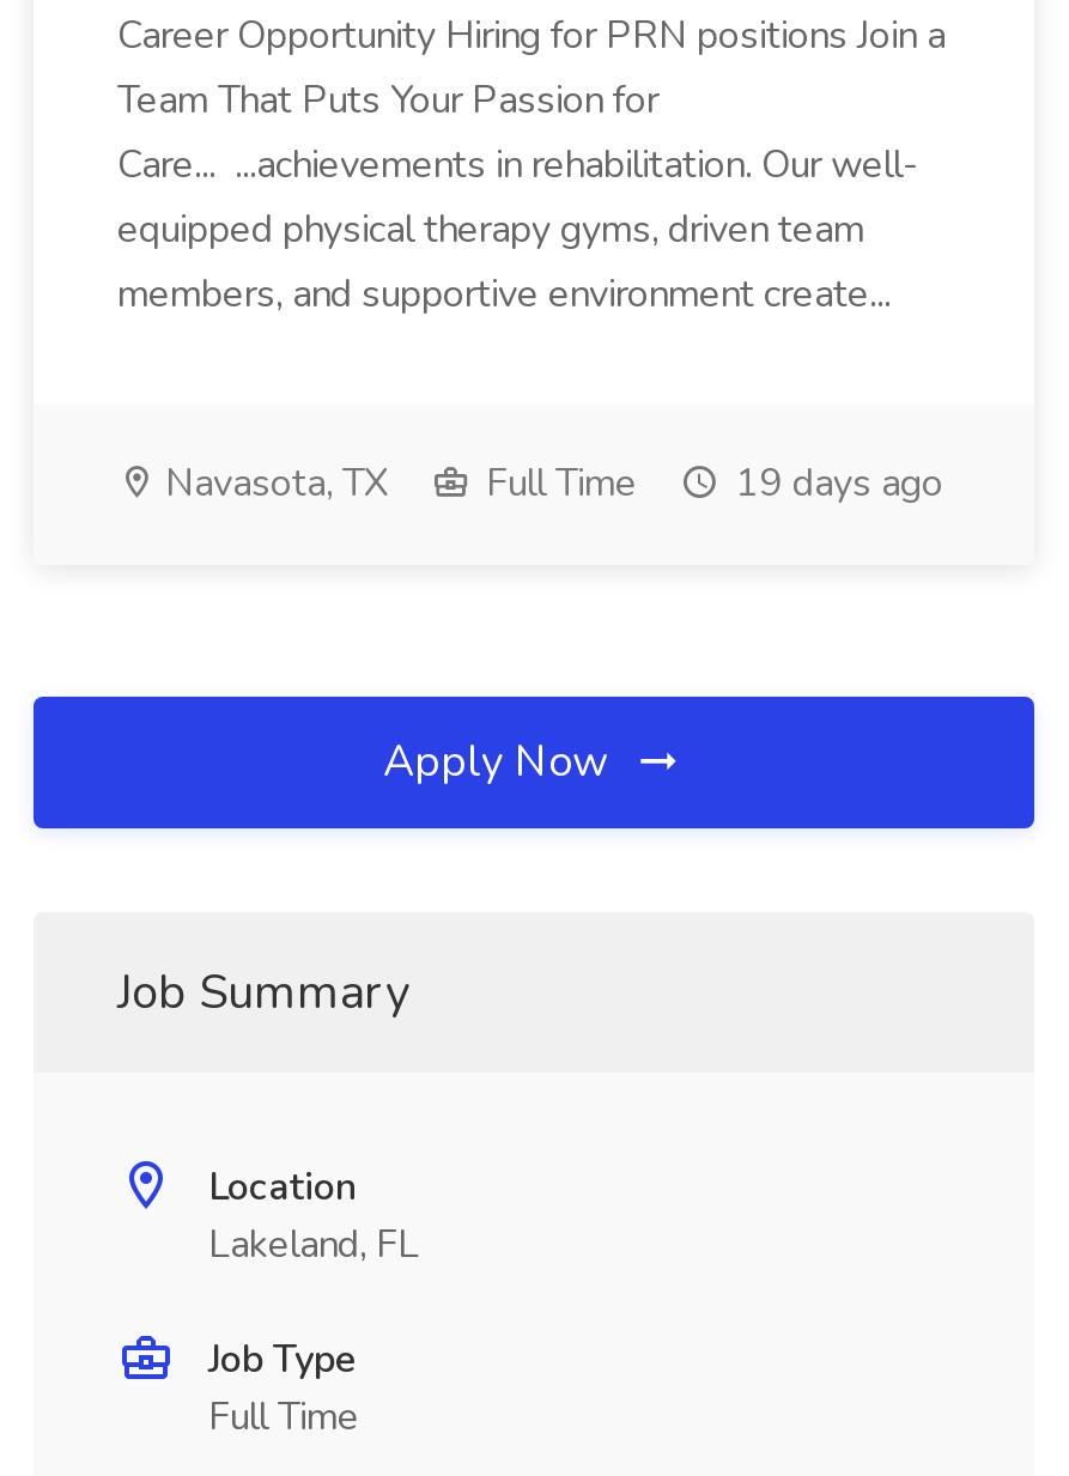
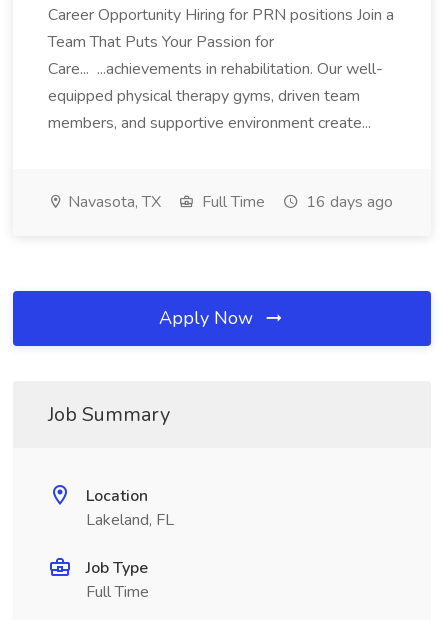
- Navasota, TX Full Time 19 days ago
+ Navasota, TX Full Time 16 days ago
